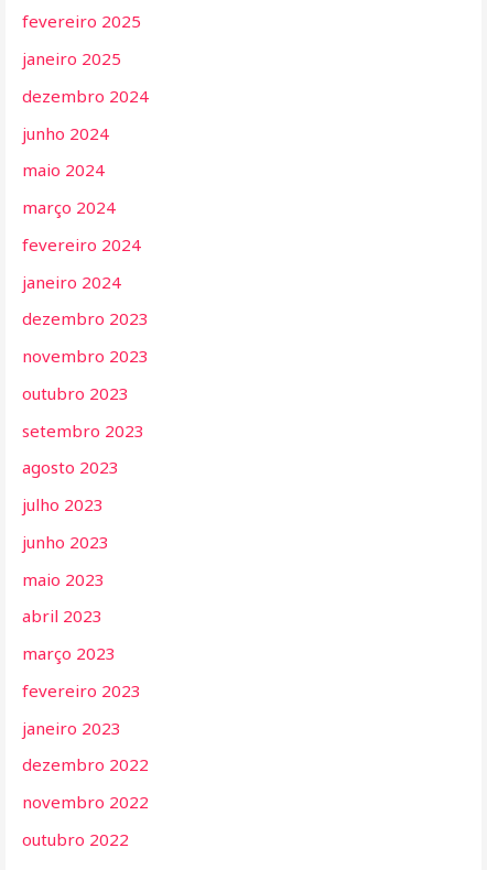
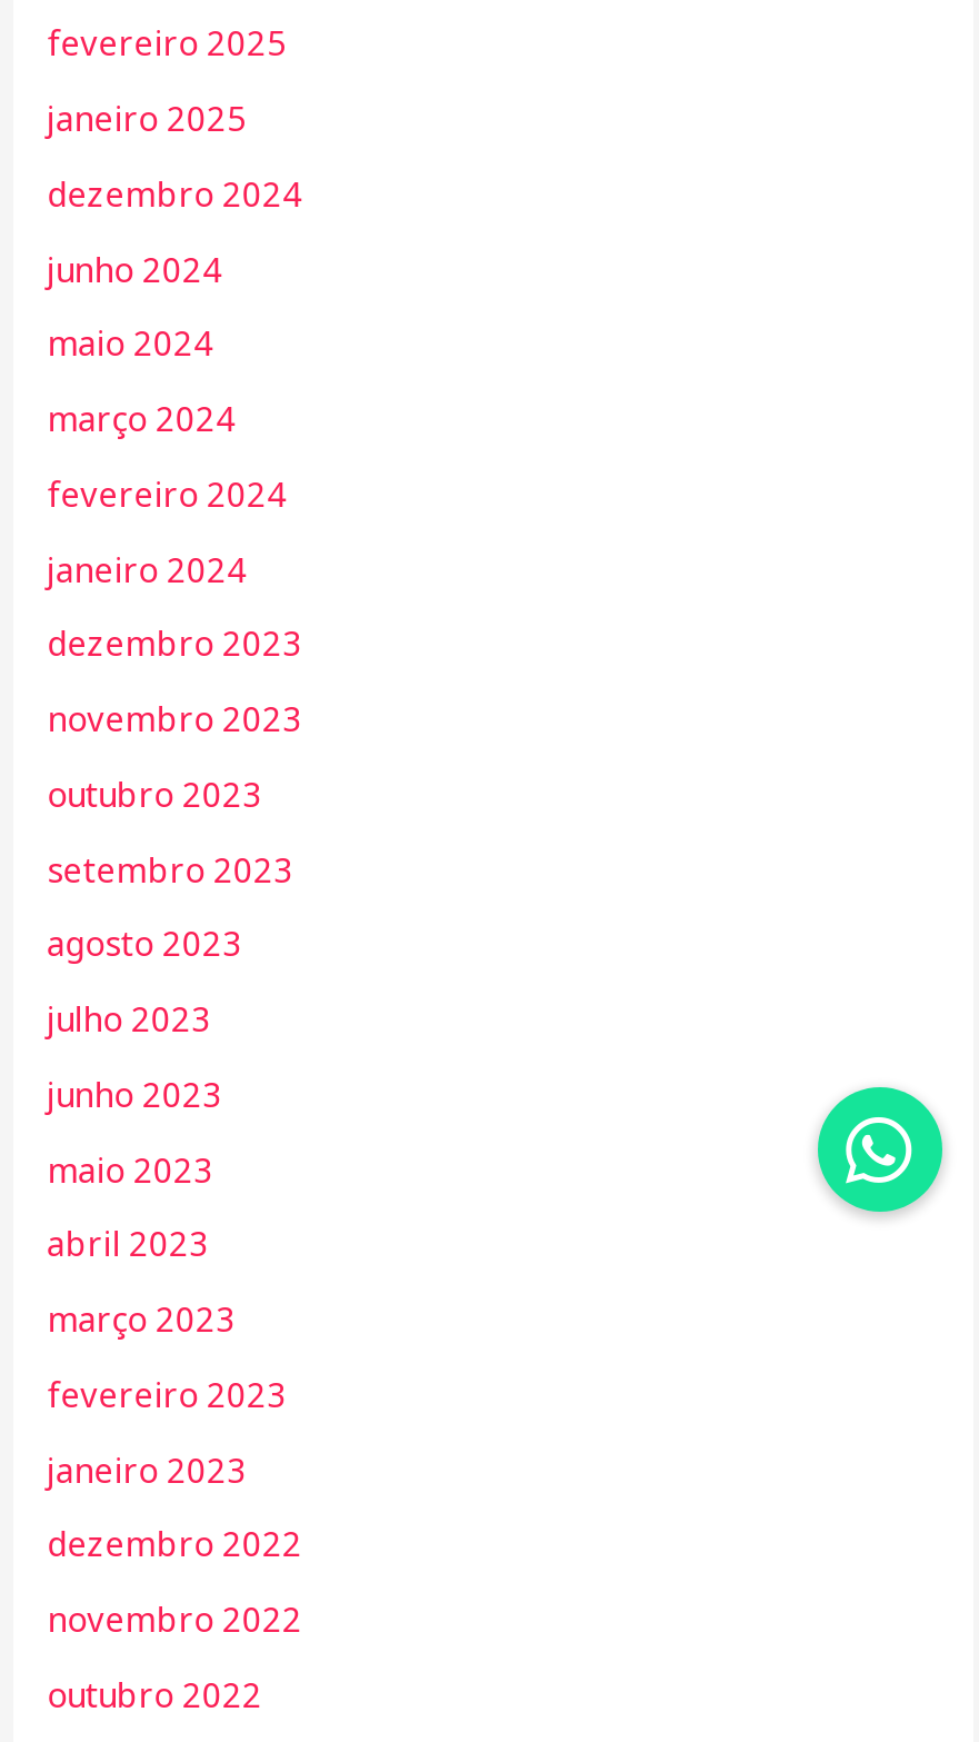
+ [image]
